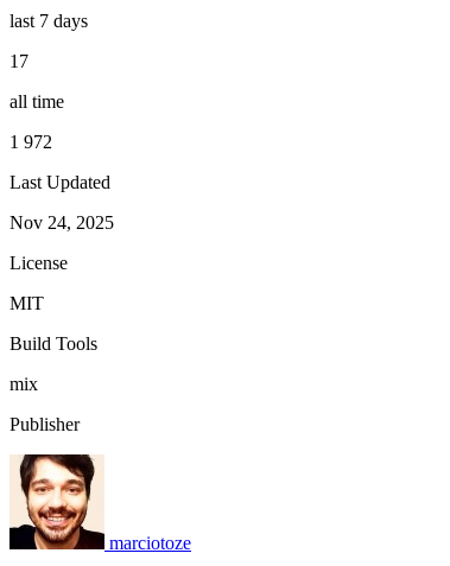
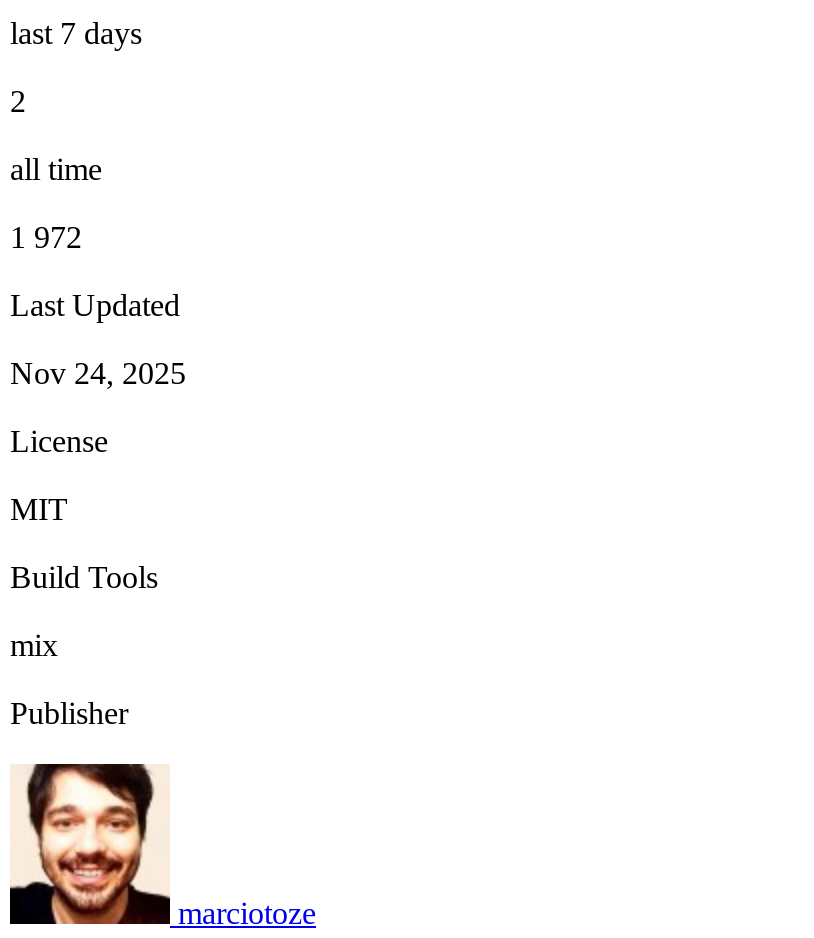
- 17
+ 2
